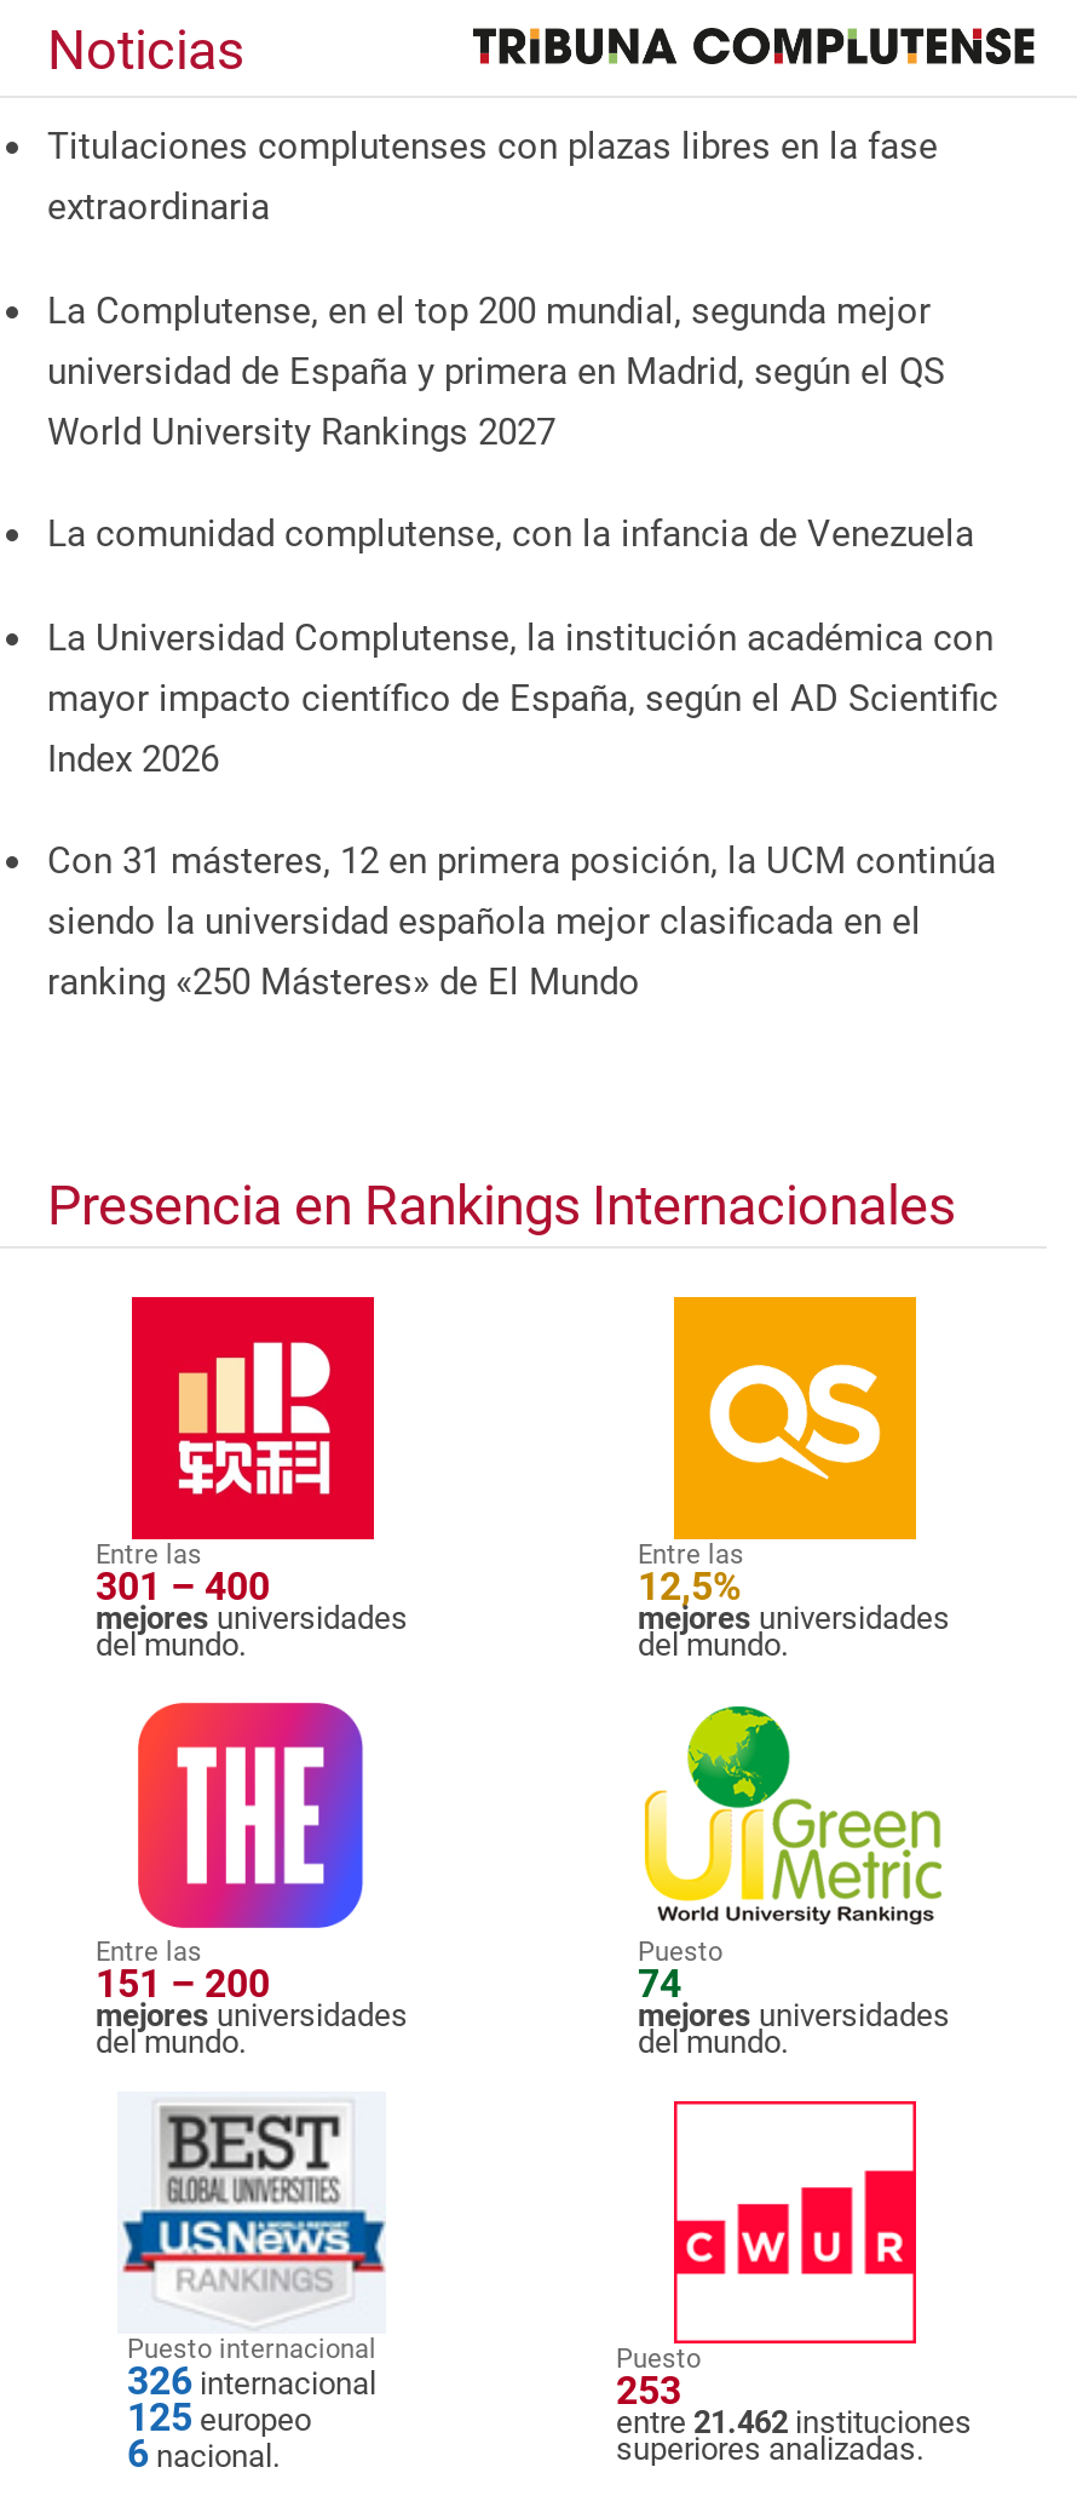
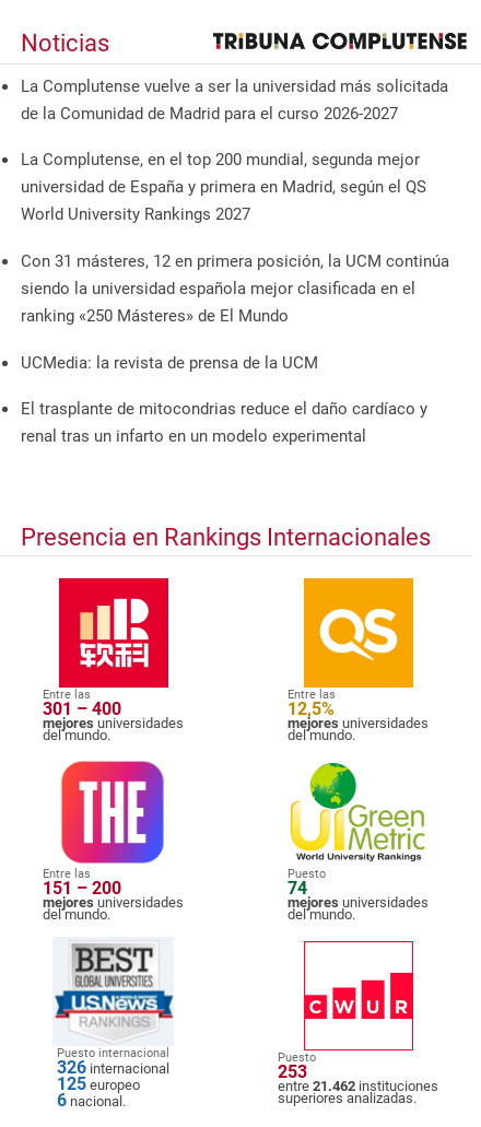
- Titulaciones complutenses con plazas libres en la fase
- extraordinaria
+ La Complutense vuelve a ser la universidad más solicitada
+ de la Comunidad de Madrid para el curso 2026-2027

- La comunidad complutense, con la infancia de Venezuela
- La Universidad Complutense, la institución académica con
- mayor impacto científico de España, según el AD Scientific
- Index 2026

moved up: Con 31 másteres, 12 en primera posición, la UCM continúa | siendo la universidad española mejor clasificada en el | ranking «250 Másteres» de El Mundo

+ UCMedia: la revista de prensa de la UCM
+ El trasplante de mitocondrias reduce el daño cardíaco y
+ renal tras un infarto en un modelo experimental
